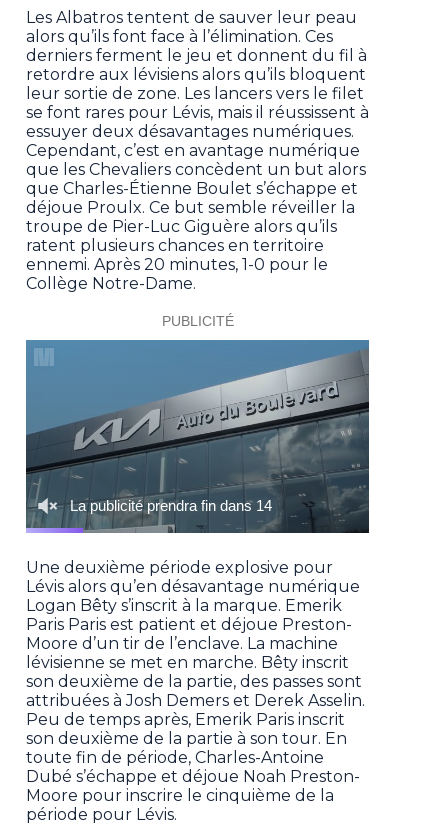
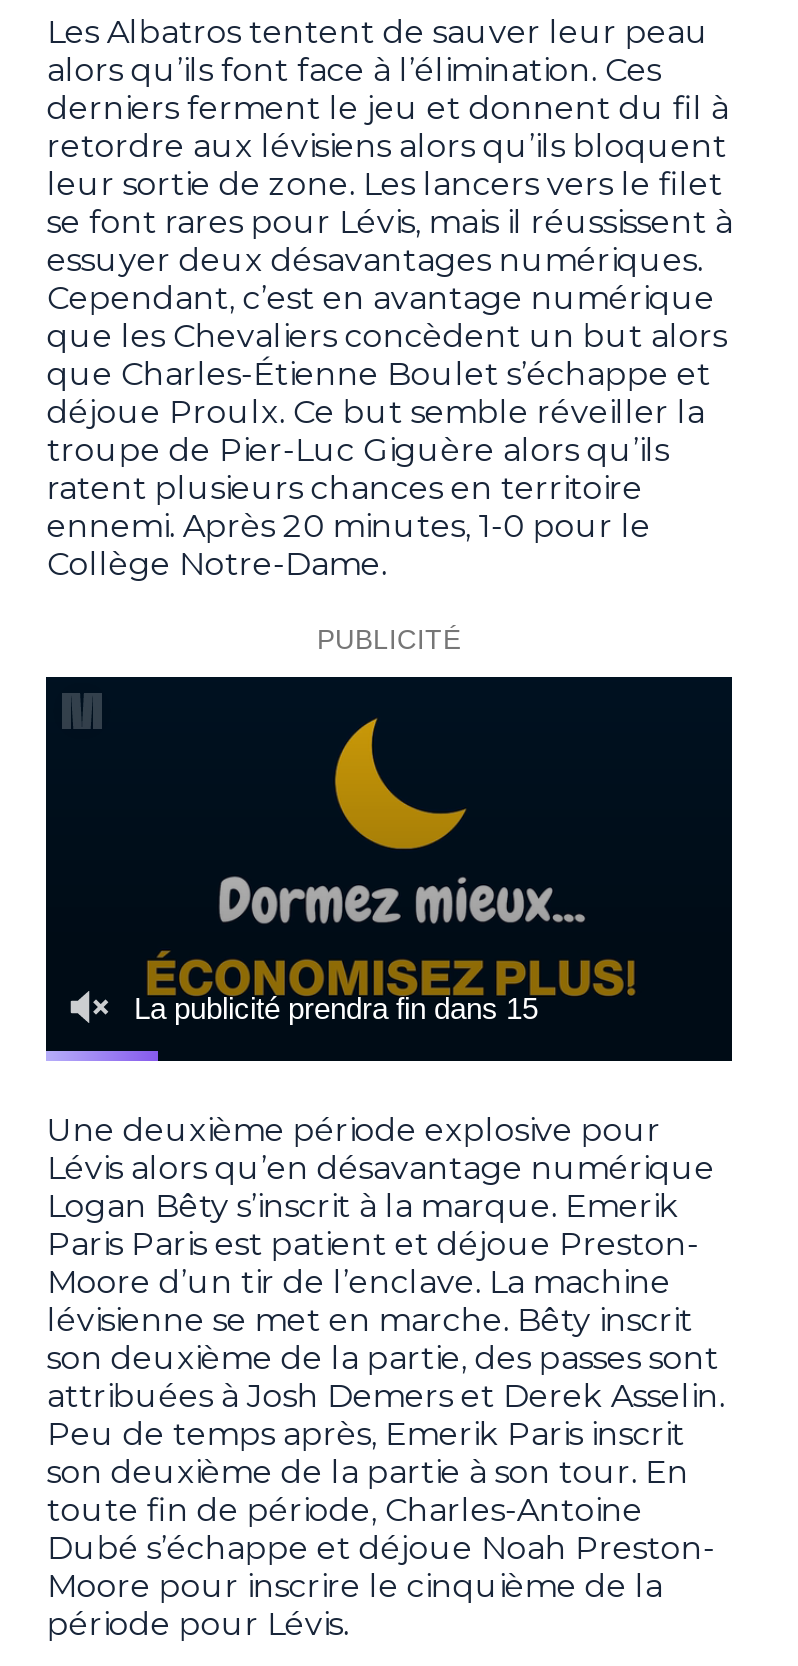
- [image]
+ [image]
